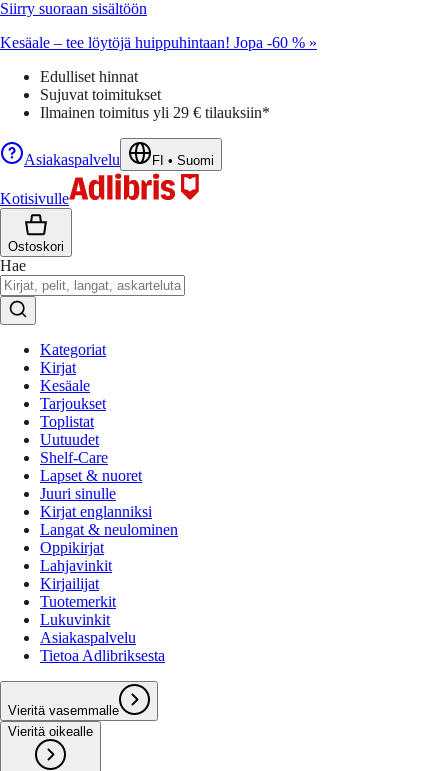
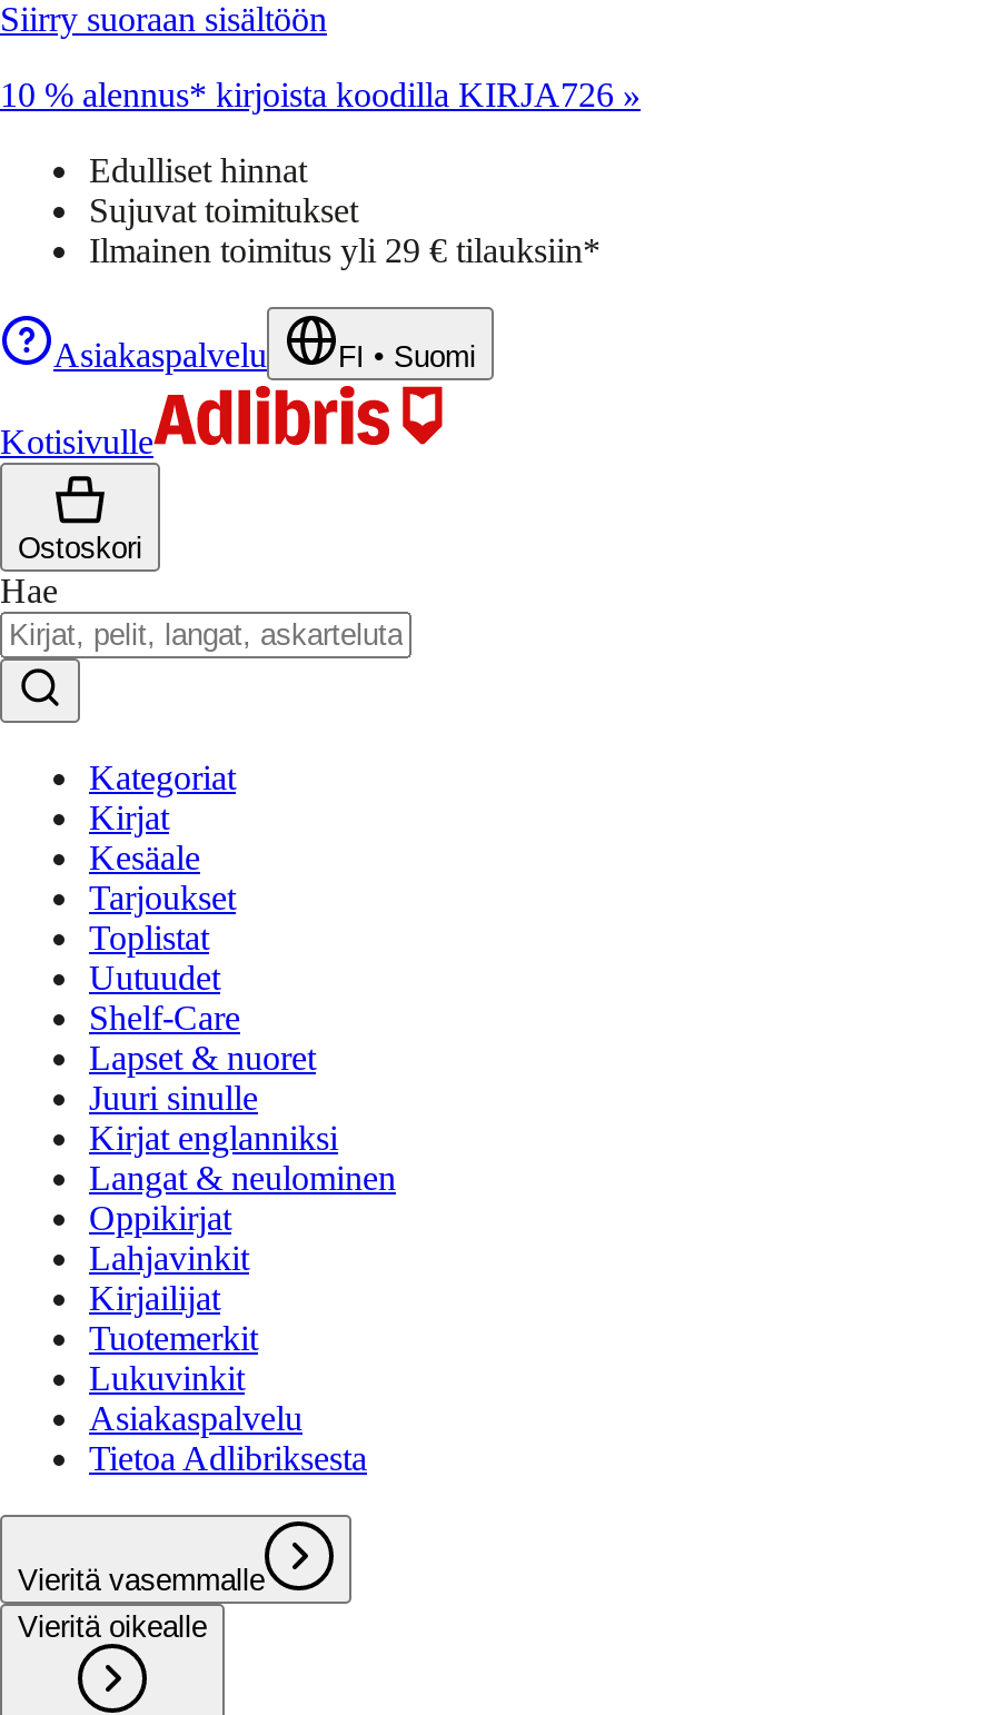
- Kesäale – tee löytöjä huippuhintaan! Jopa -60 % »
+ 10 % alennus* kirjoista koodilla KIRJA726 »
